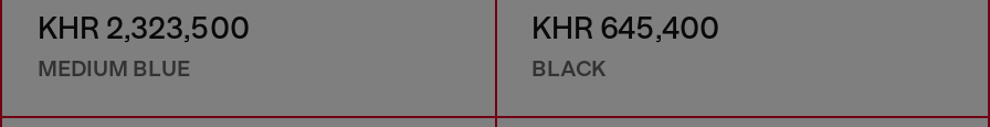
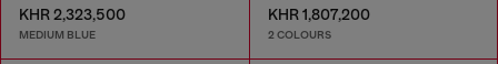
- KHR 645,400
- BLACK
+ KHR 1,807,200
+ 2 COLOURS
